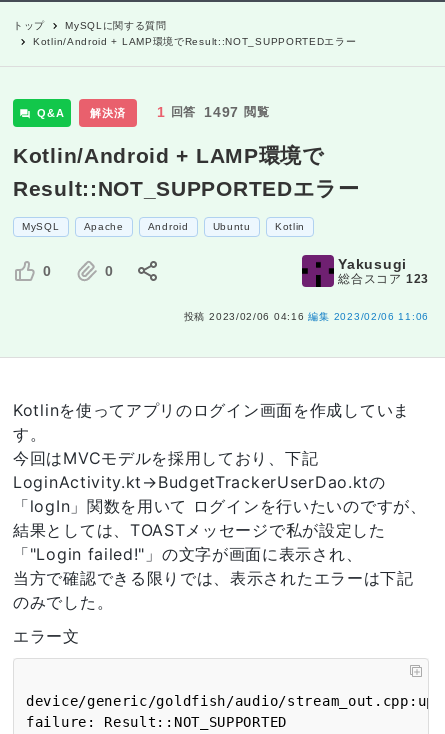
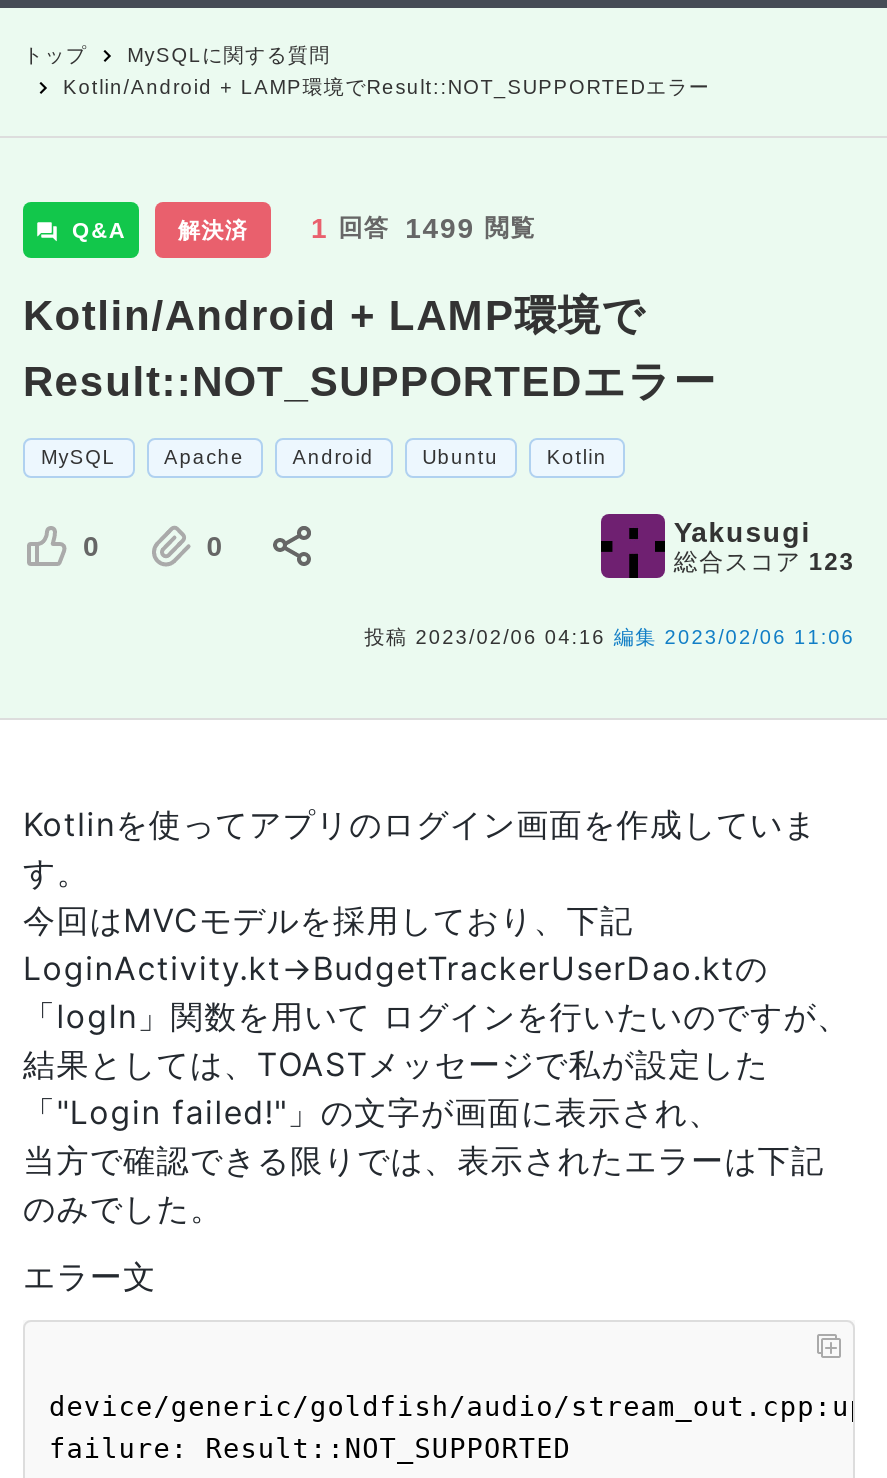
- 1 回答 1497 閲覧
+ 1 回答 1499 閲覧
